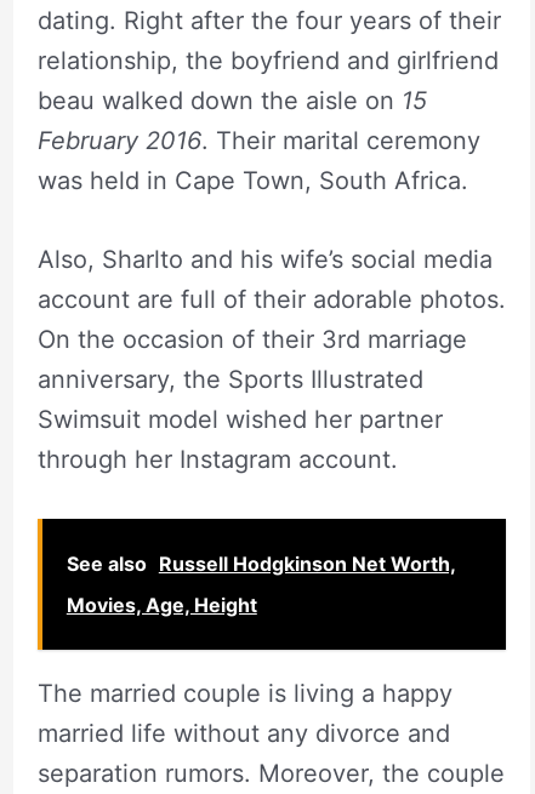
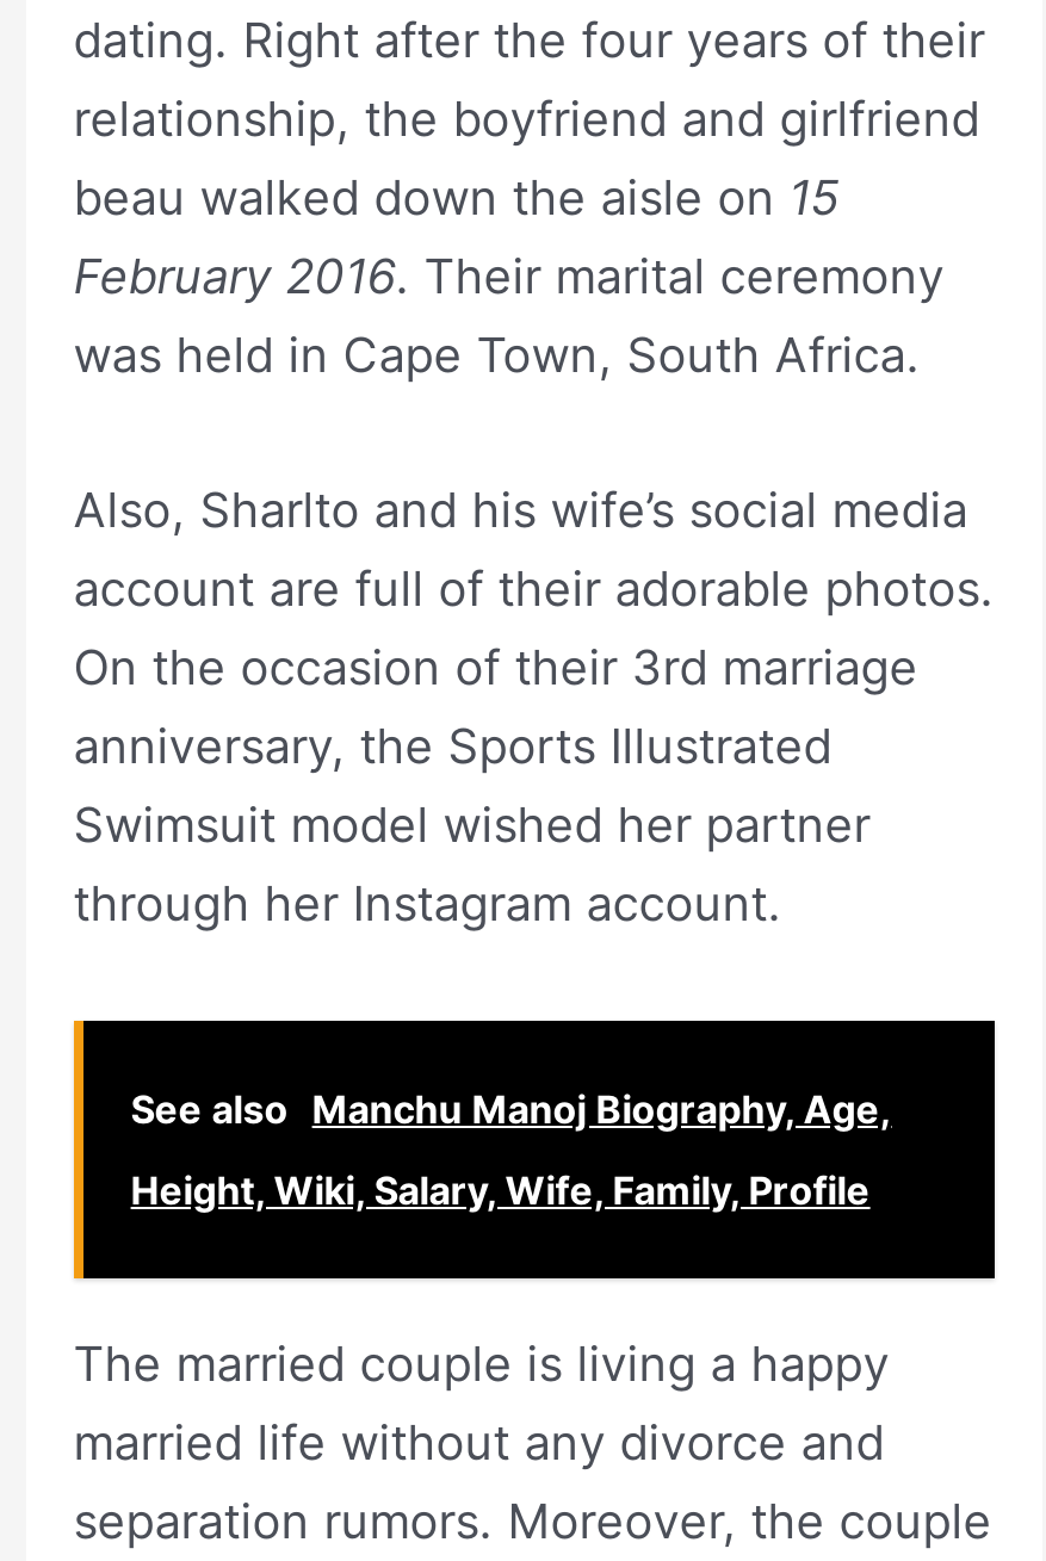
- See also Russell Hodgkinson Net Worth,
+ See also Manchu Manoj Biography, Age,

- Movies, Age, Height
+ Height, Wiki, Salary, Wife, Family, Profile
